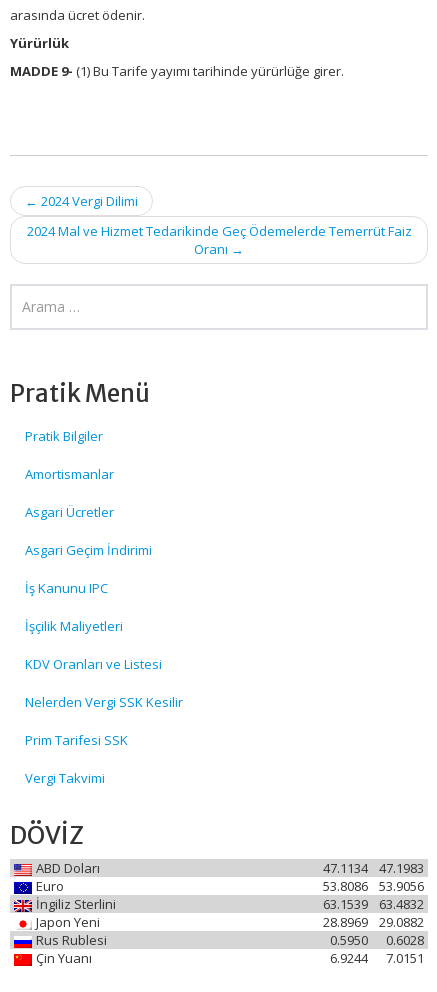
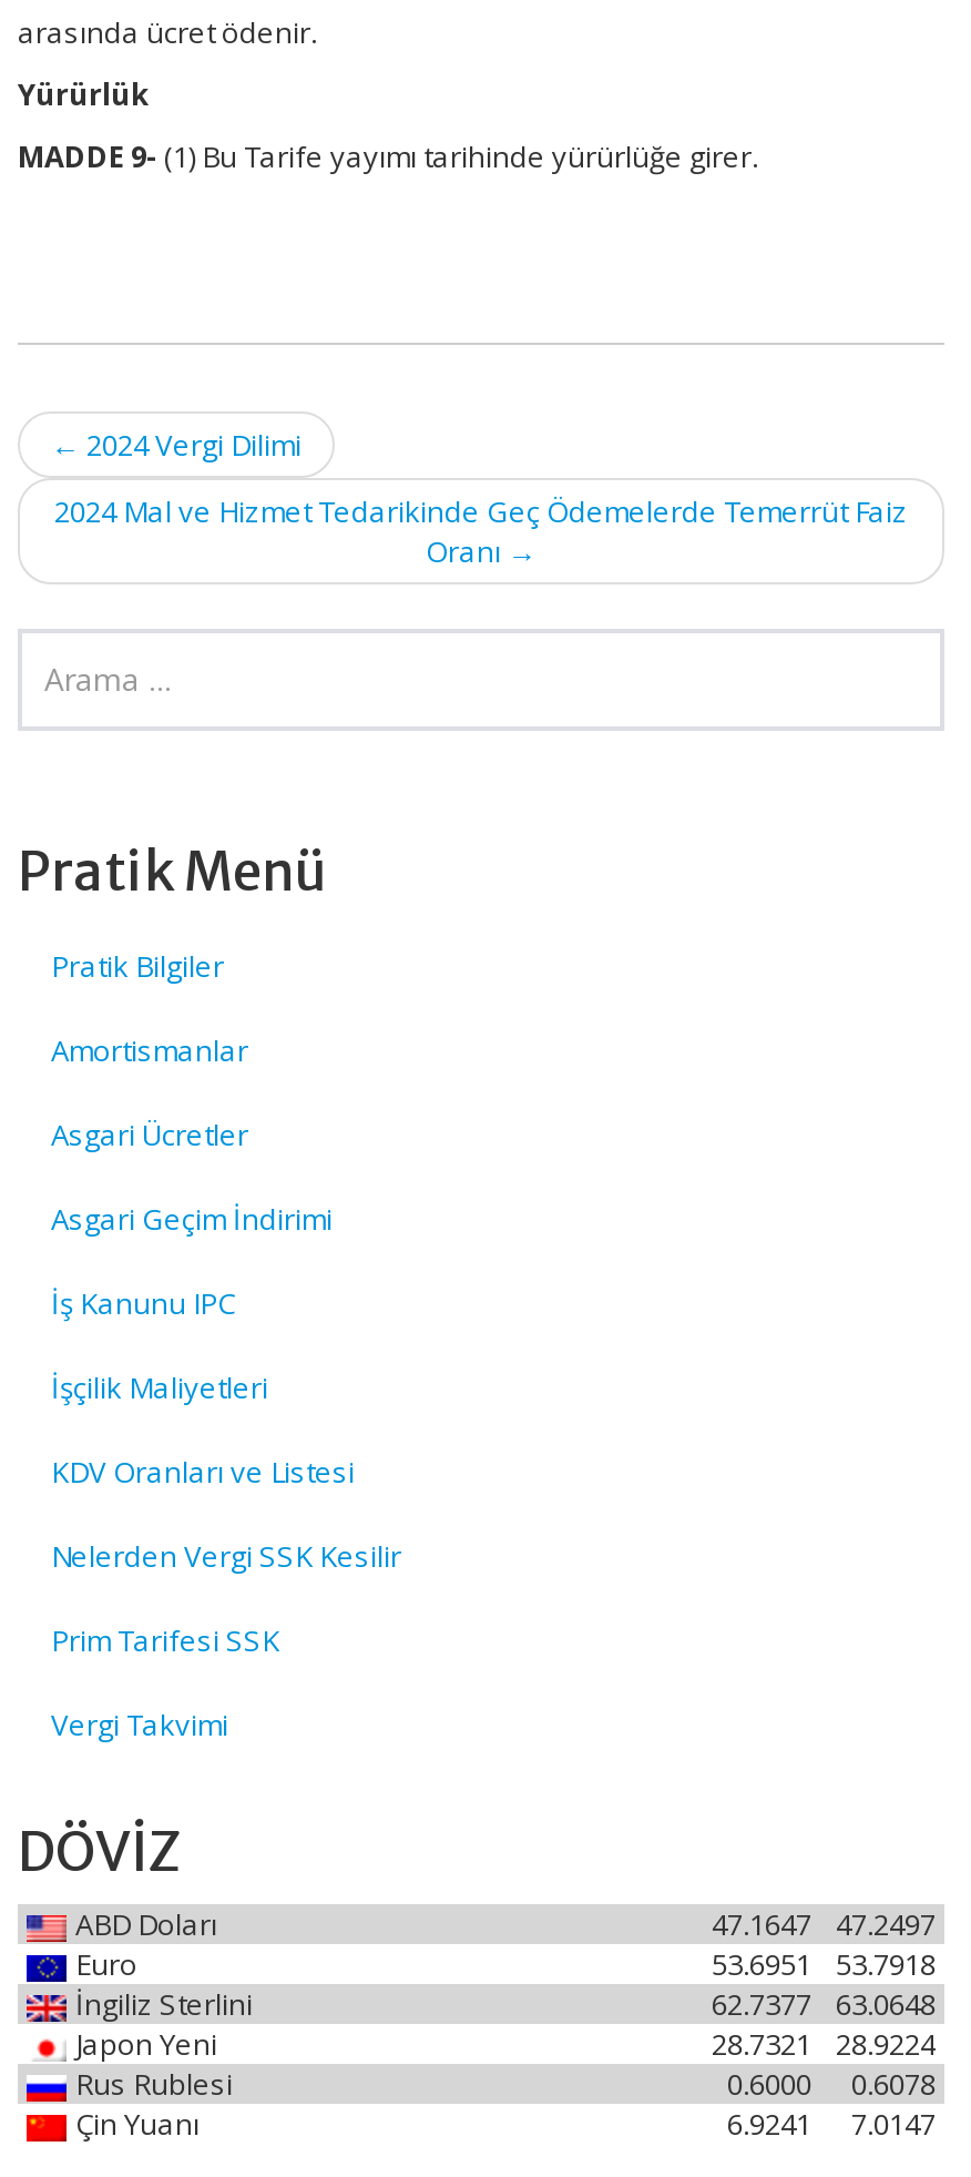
- 47.1134
+ 47.1647

- 47.1983
+ 47.2497

- 53.8086
+ 53.6951

- 53.9056
+ 53.7918

- 63.1539
+ 62.7377

- 63.4832
+ 63.0648

- 28.8969
+ 28.7321

- 29.0882
+ 28.9224

- 0.5950
+ 0.6000

- 0.6028
+ 0.6078

- 6.9244
+ 6.9241

- 7.0151
+ 7.0147
